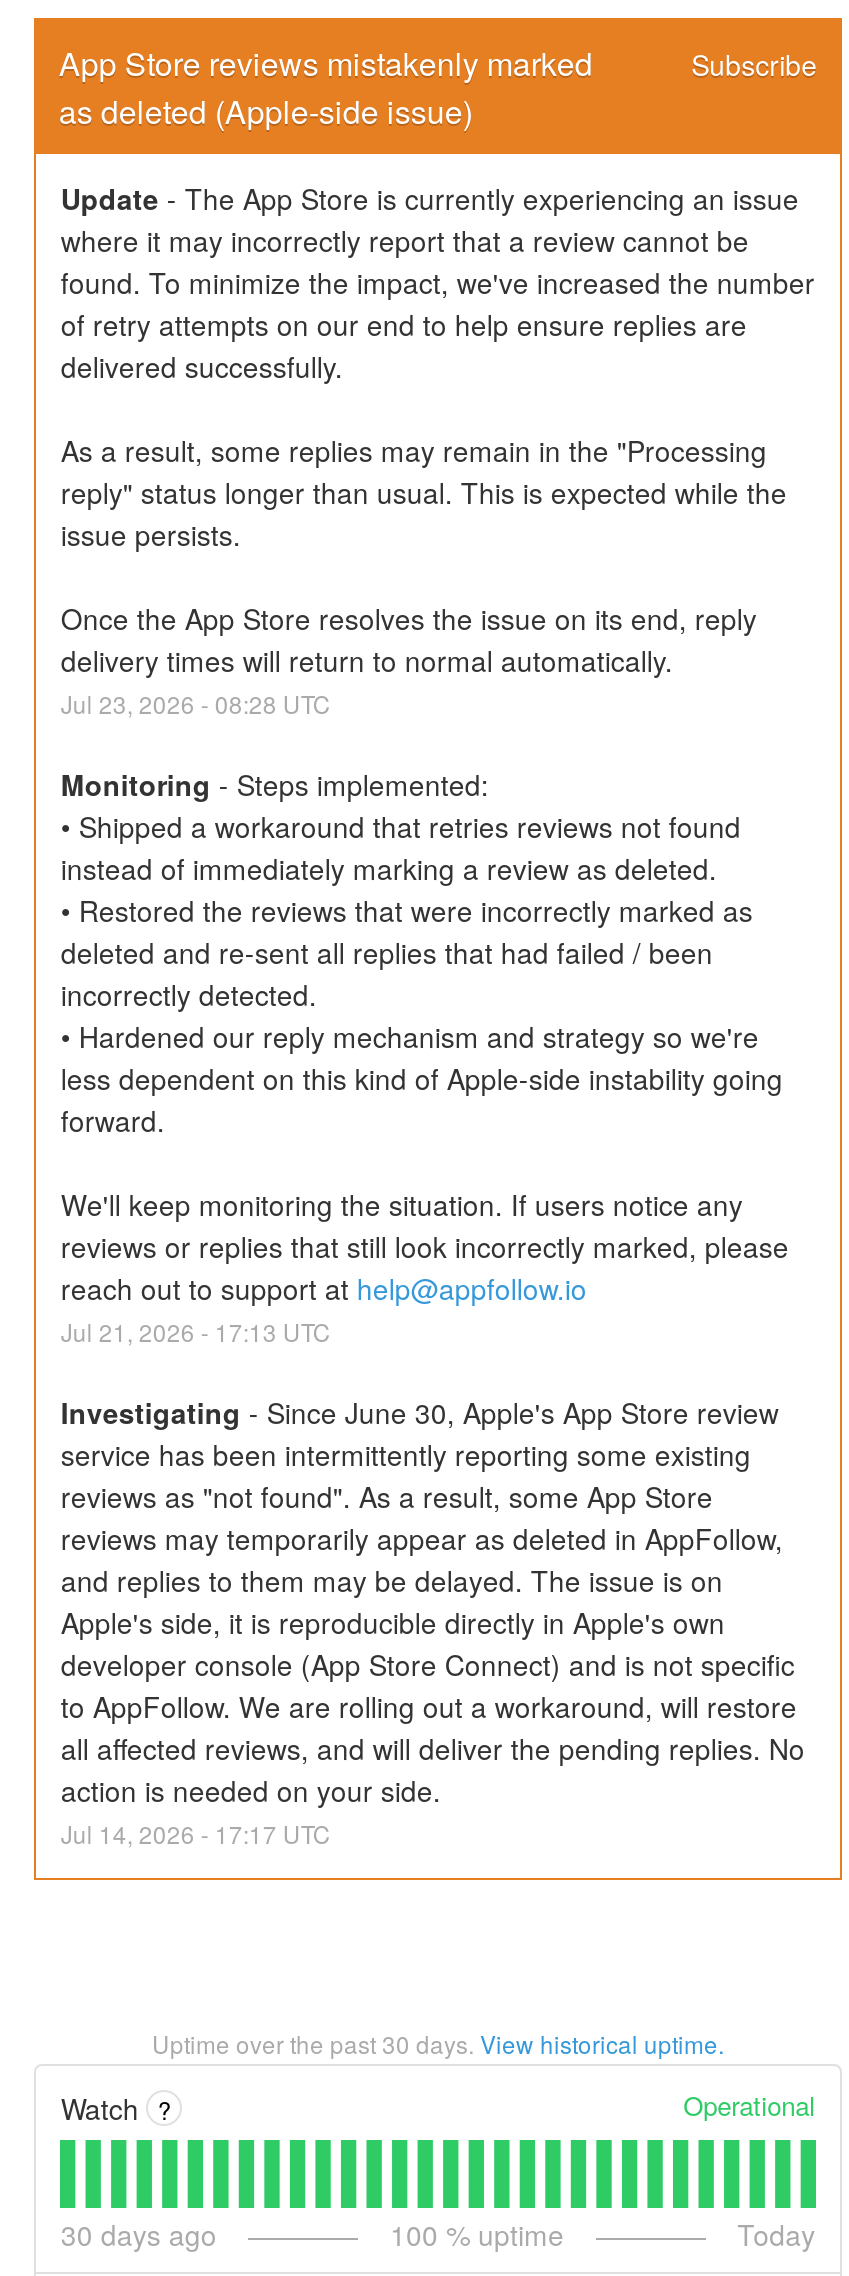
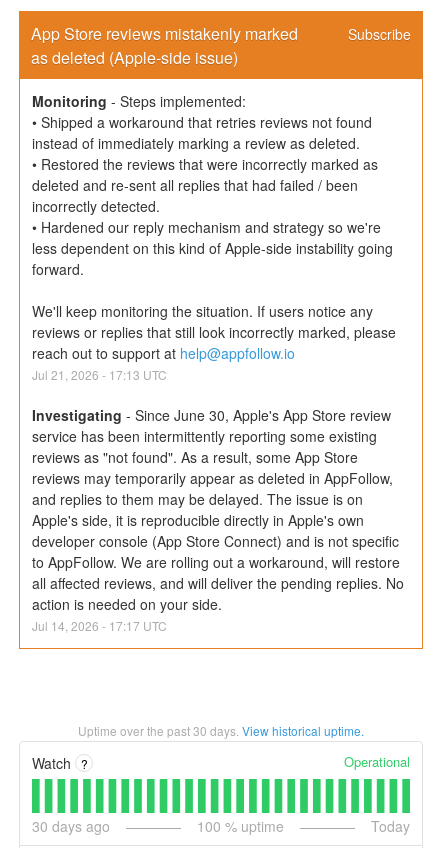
- Update - The App Store is currently experiencing an issue
- where it may incorrectly report that a review cannot be
- found. To minimize the impact, we've increased the number
- of retry attempts on our end to help ensure replies are
- delivered successfully.
- As a result, some replies may remain in the "Processing
- reply" status longer than usual. This is expected while the
- issue persists.
- Once the App Store resolves the issue on its end, reply
- delivery times will return to normal automatically.
- Jul 23, 2026 - 08:28 UTC
